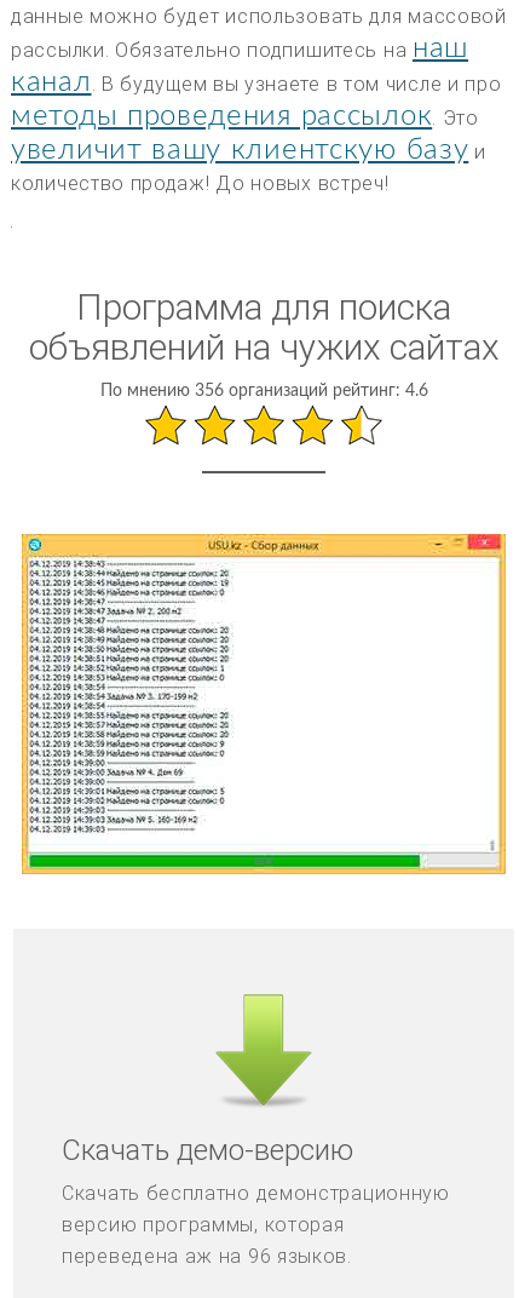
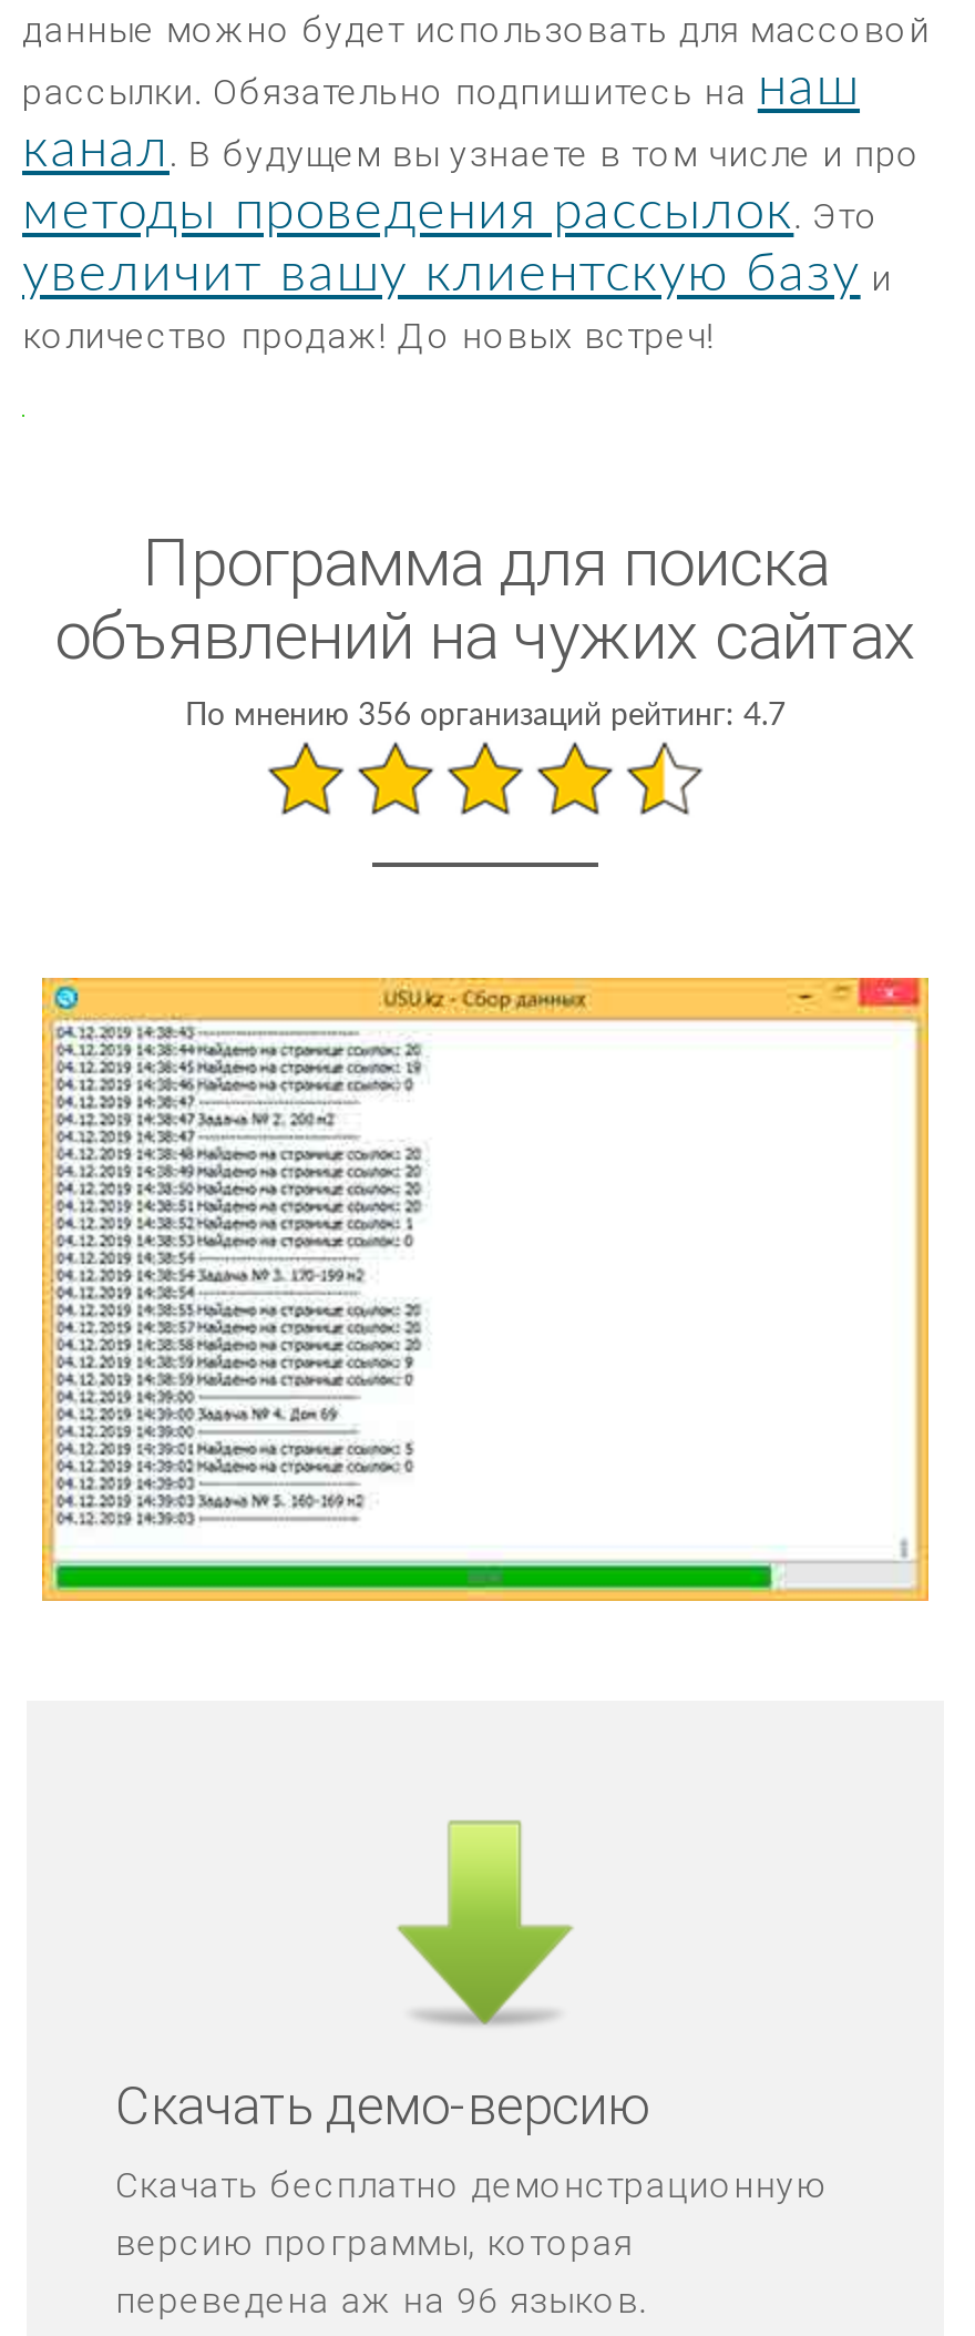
- По мнению 356 организаций рейтинг: 4.6
+ По мнению 356 организаций рейтинг: 4.7
